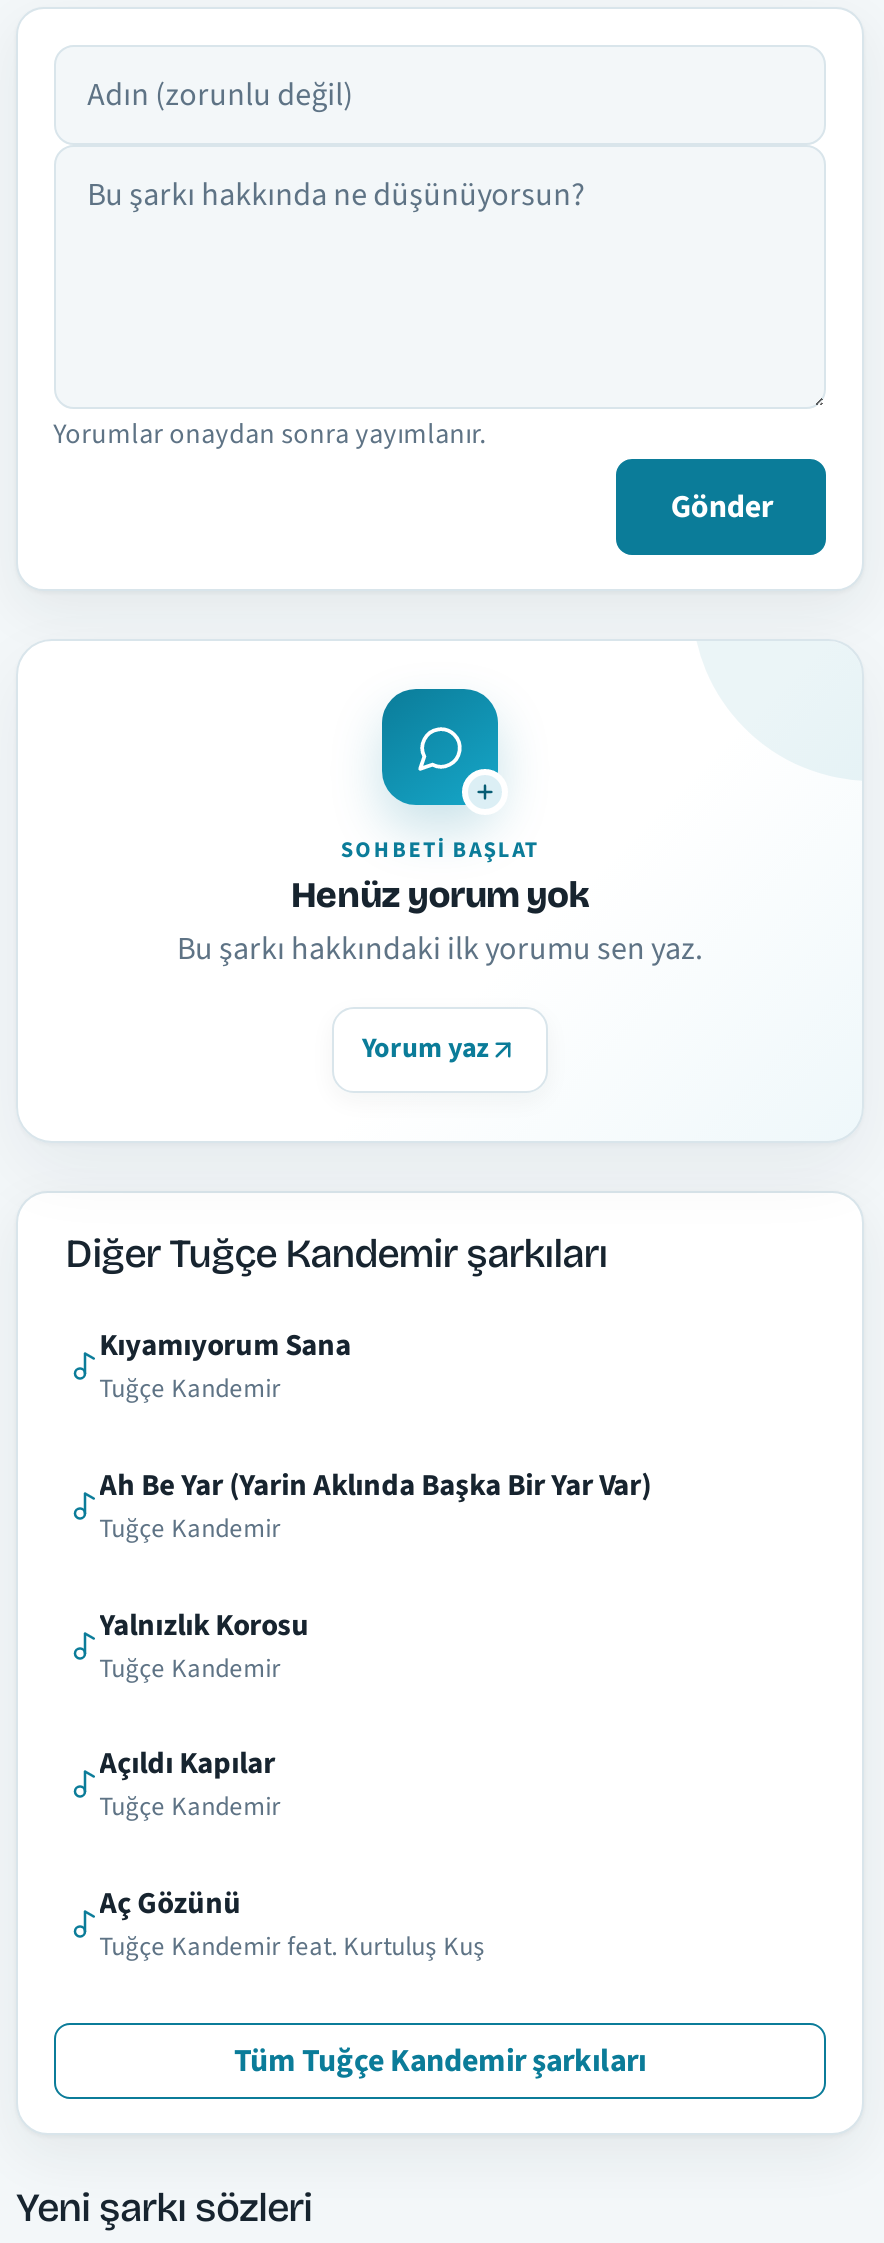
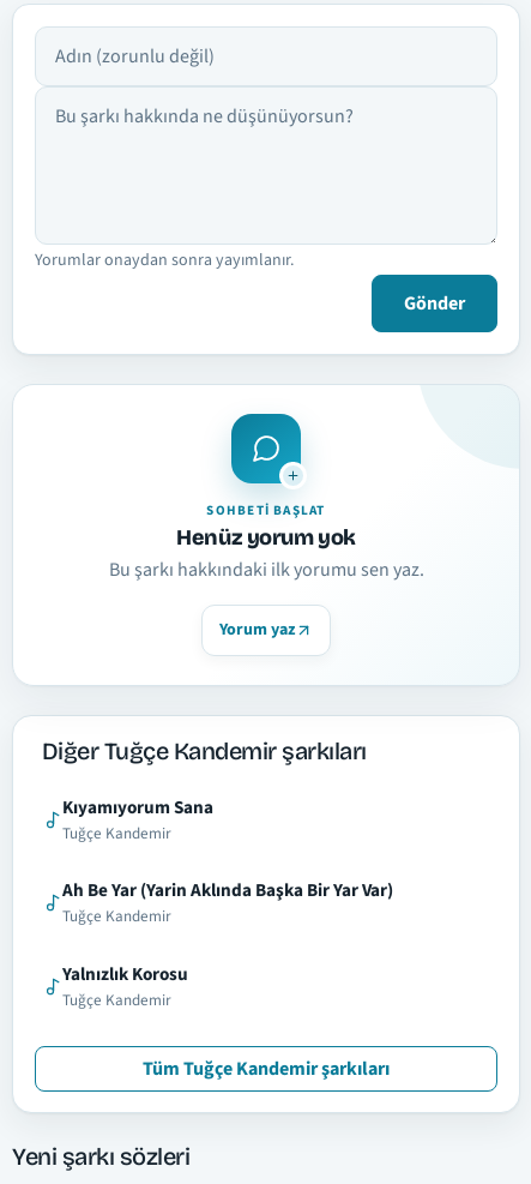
- Açıldı Kapılar
- Tuğçe Kandemir
- Aç Gözünü
- Tuğçe Kandemir feat. Kurtuluş Kuş
